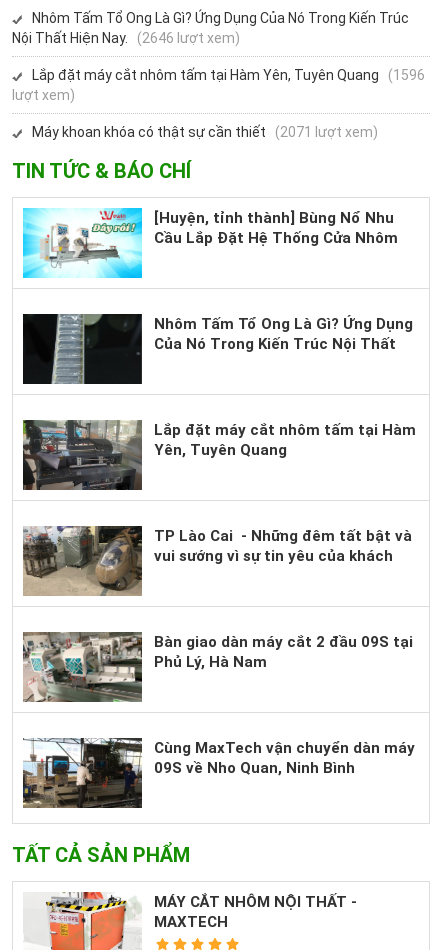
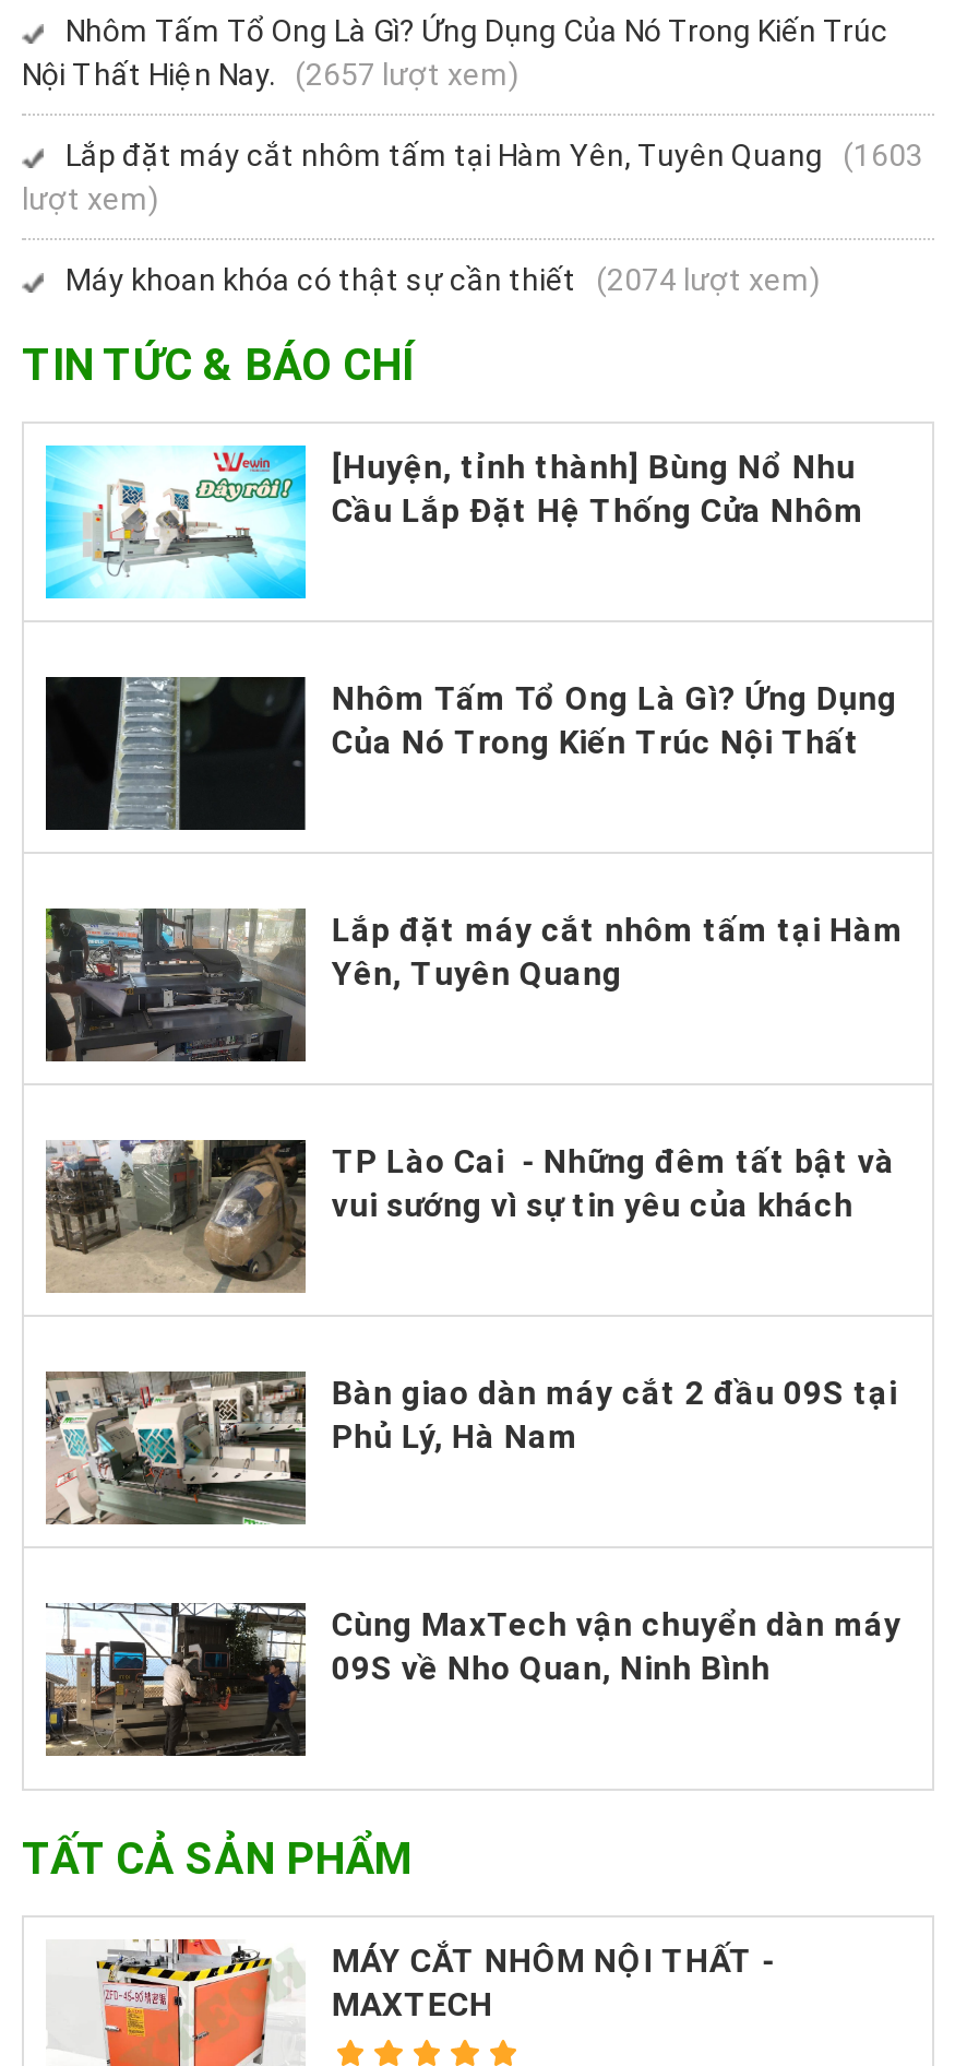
- Nội Thất Hiện Nay. (2646 lượt xem)
+ Nội Thất Hiện Nay. (2657 lượt xem)

- Lắp đặt máy cắt nhôm tấm tại Hàm Yên, Tuyên Quang (1596
+ Lắp đặt máy cắt nhôm tấm tại Hàm Yên, Tuyên Quang (1603

- Máy khoan khóa có thật sự cần thiết (2071 lượt xem)
+ Máy khoan khóa có thật sự cần thiết (2074 lượt xem)
